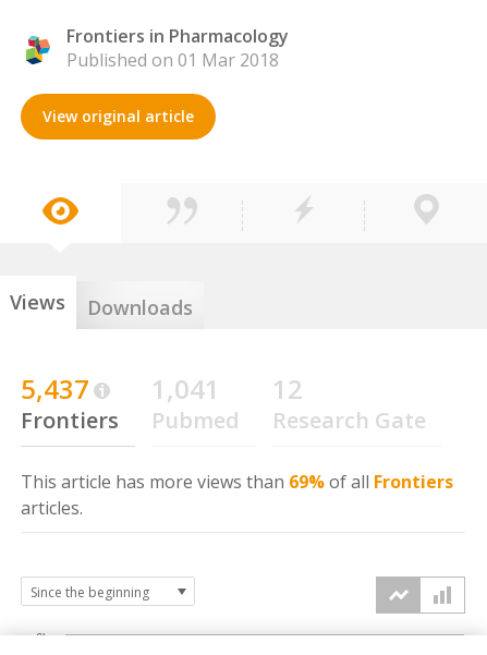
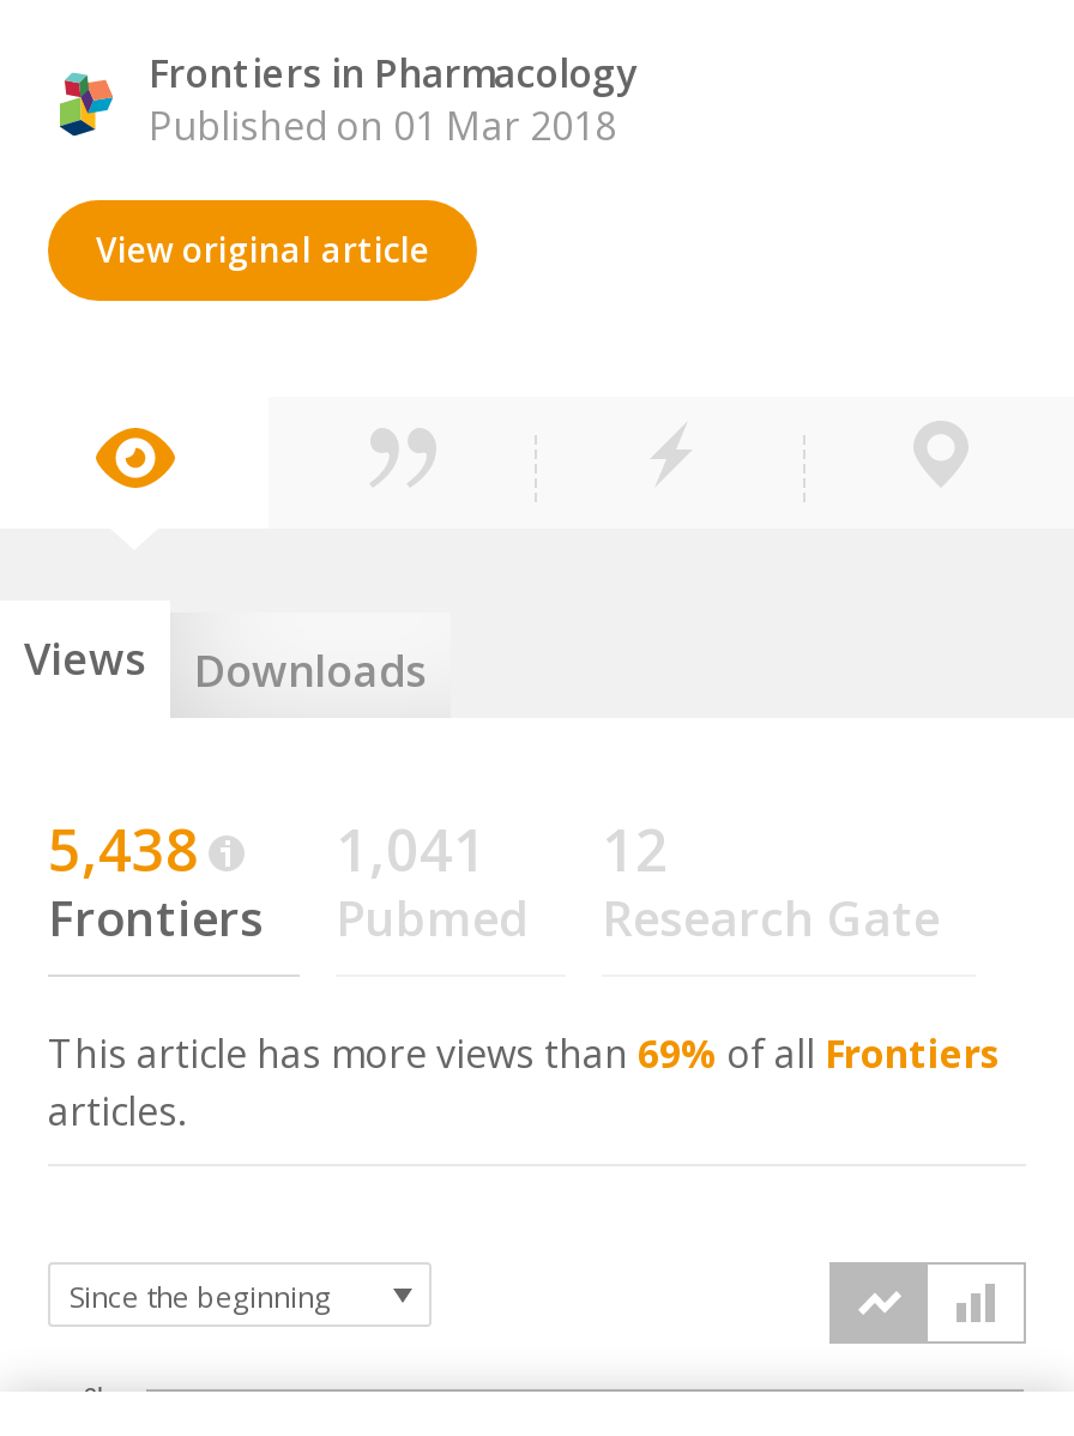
- 5,437
+ 5,438
